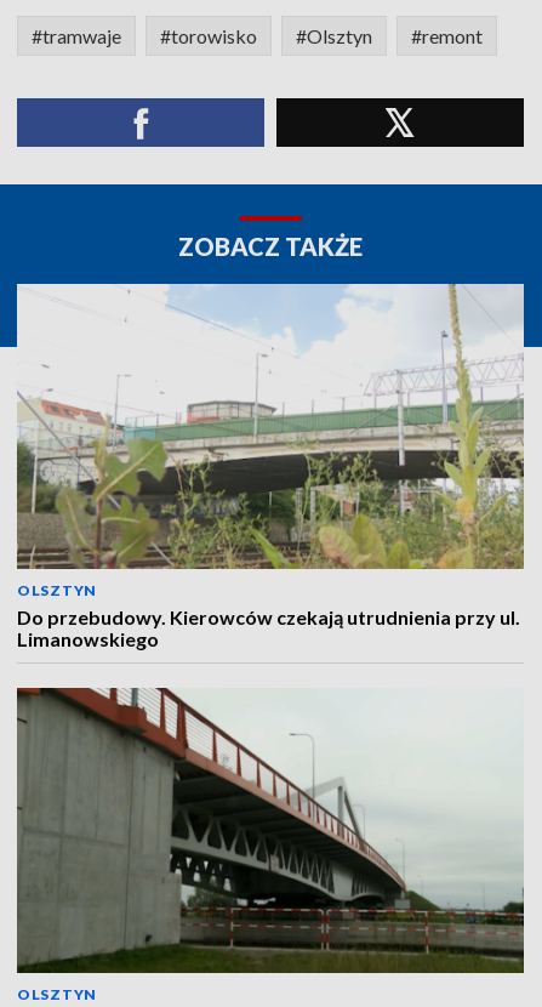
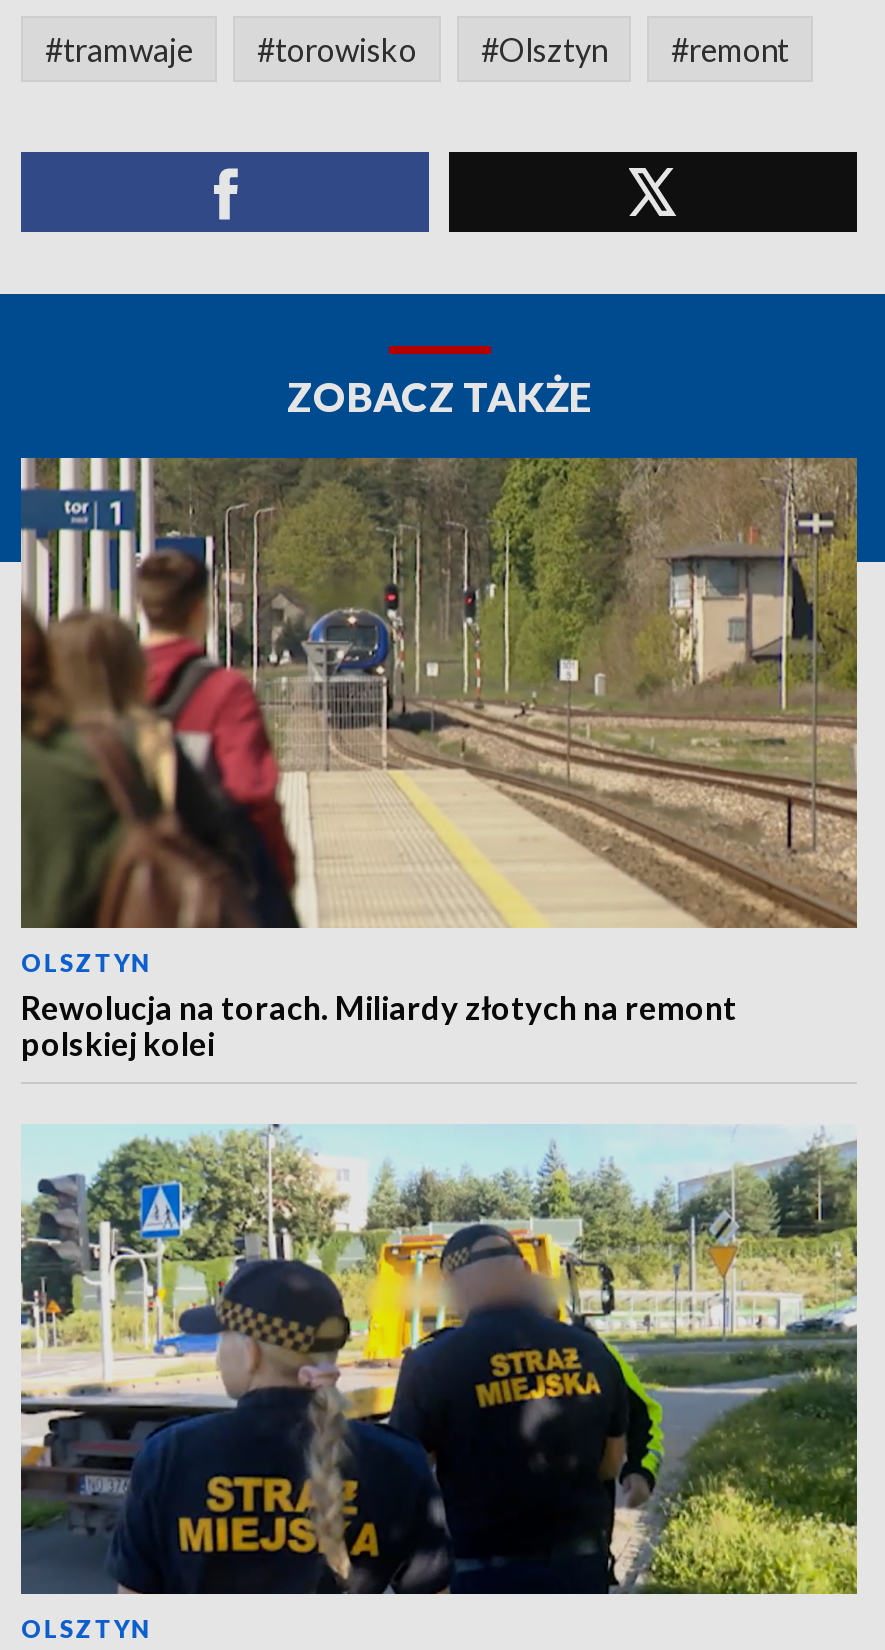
- [image]
- Do przebudowy. Kierowców czekają utrudnienia przy ul.
- Limanowskiego
+ [image]
+ Rewolucja na torach. Miliardy złotych na remont
+ polskiej kolei

- [image]
+ [image]
